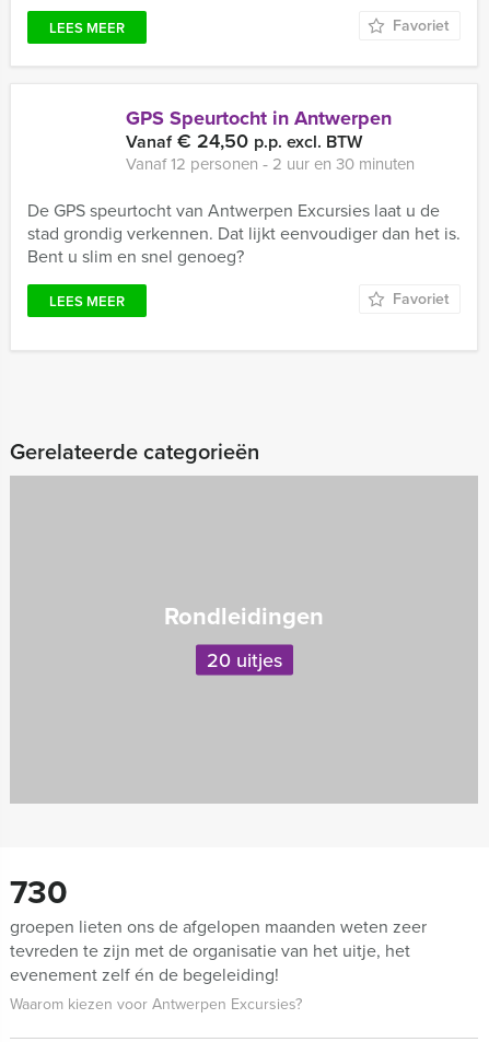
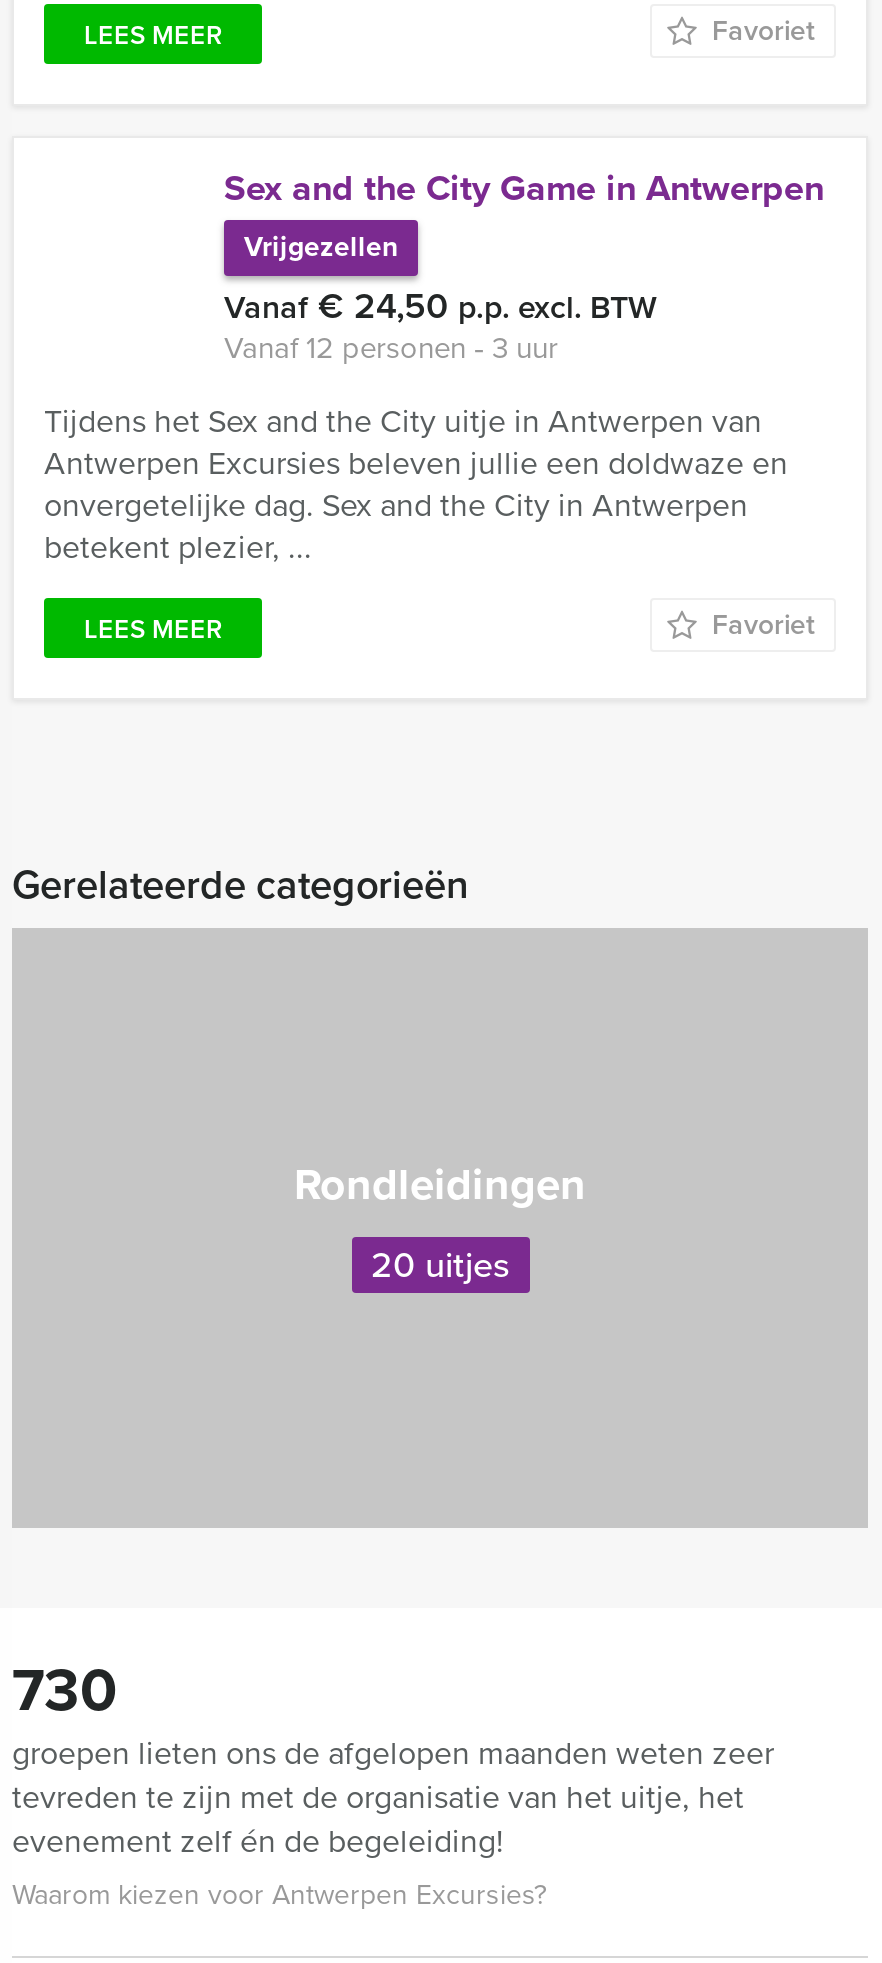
- GPS Speurtocht in Antwerpen
+ Sex and the City Game in Antwerpen
+ Vrijgezellen

- Vanaf 12 personen ‐ 2 uur en 30 minuten
+ Vanaf 12 personen ‐ 3 uur

- De GPS speurtocht van Antwerpen Excursies laat u de
- stad grondig verkennen. Dat lijkt eenvoudiger dan het is.
- Bent u slim en snel genoeg?
+ Tijdens het Sex and the City uitje in Antwerpen van
+ Antwerpen Excursies beleven jullie een doldwaze en
+ onvergetelijke dag. Sex and the City in Antwerpen
+ betekent plezier, ...
